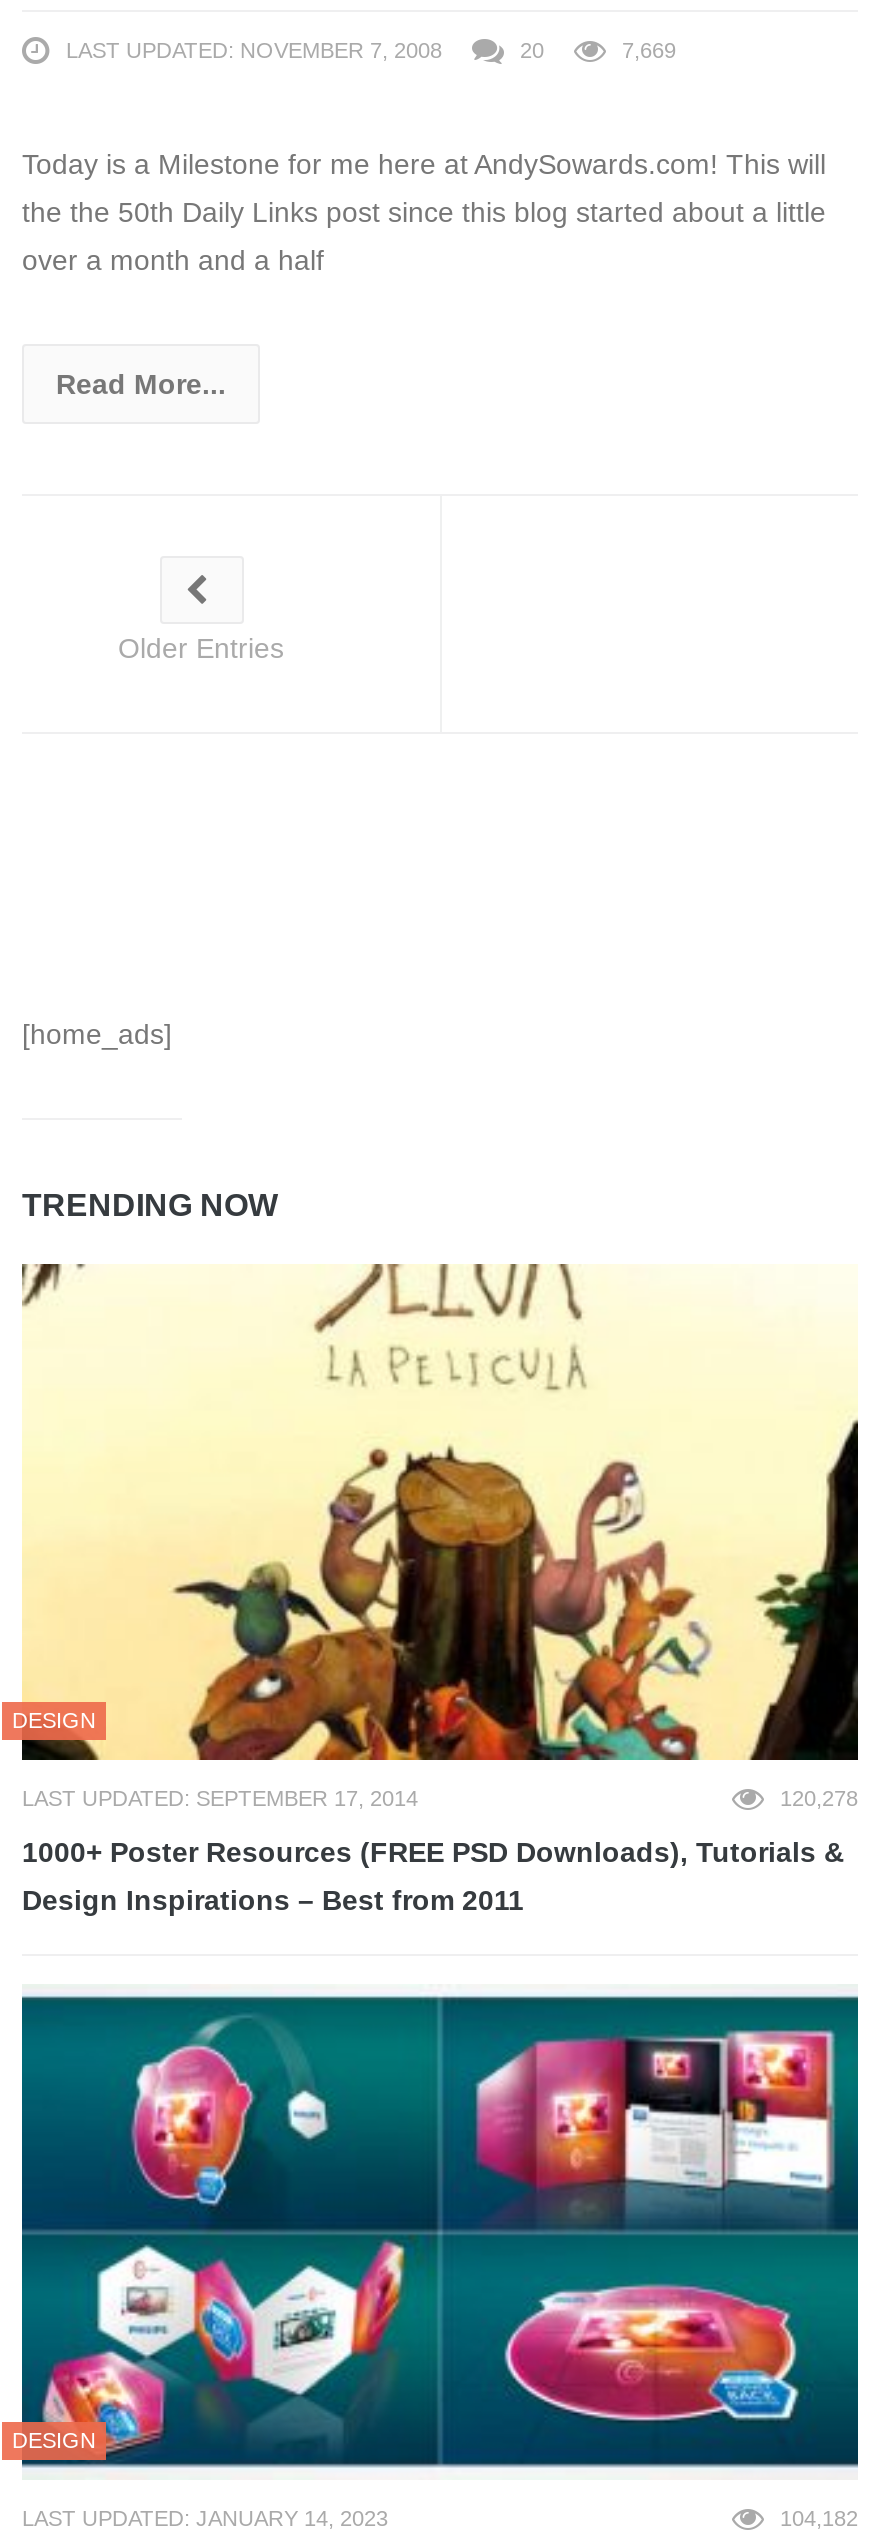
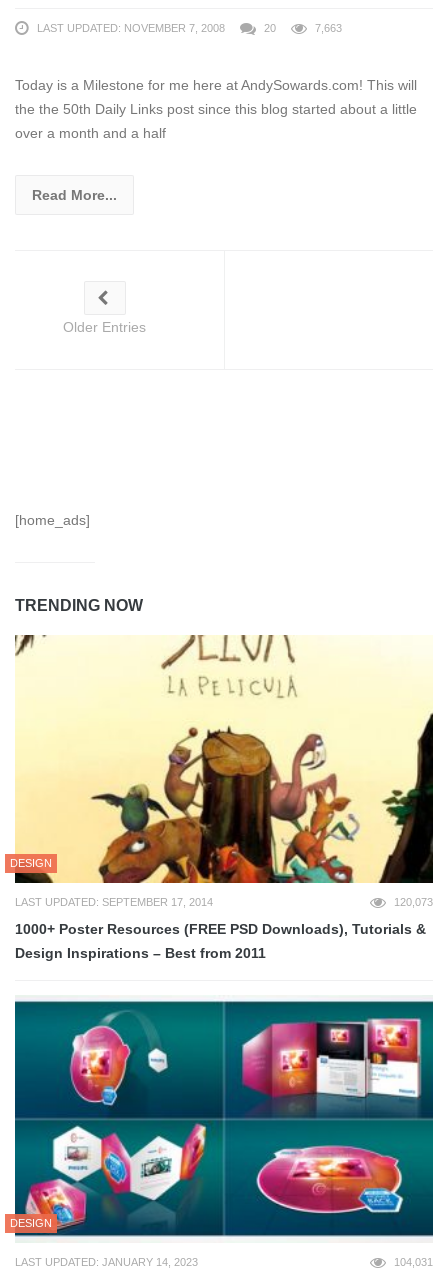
- 7,669
+ 7,663

- 120,278
+ 120,073

- 104,182
+ 104,031
